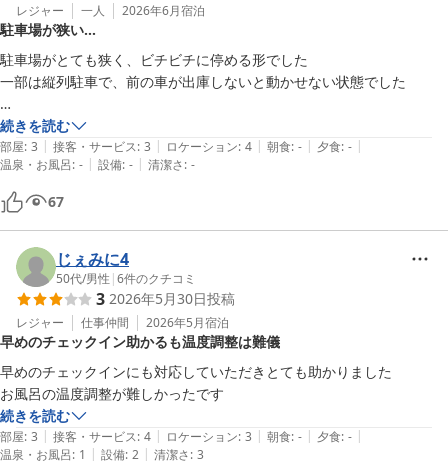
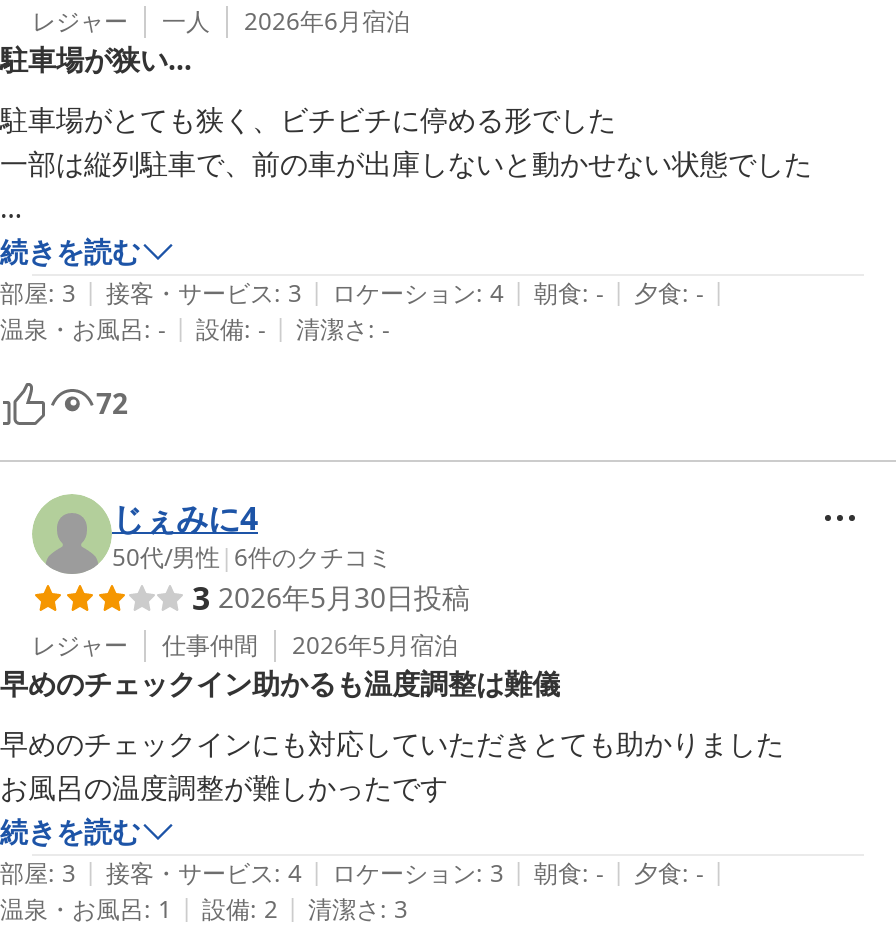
- 67
+ 72
